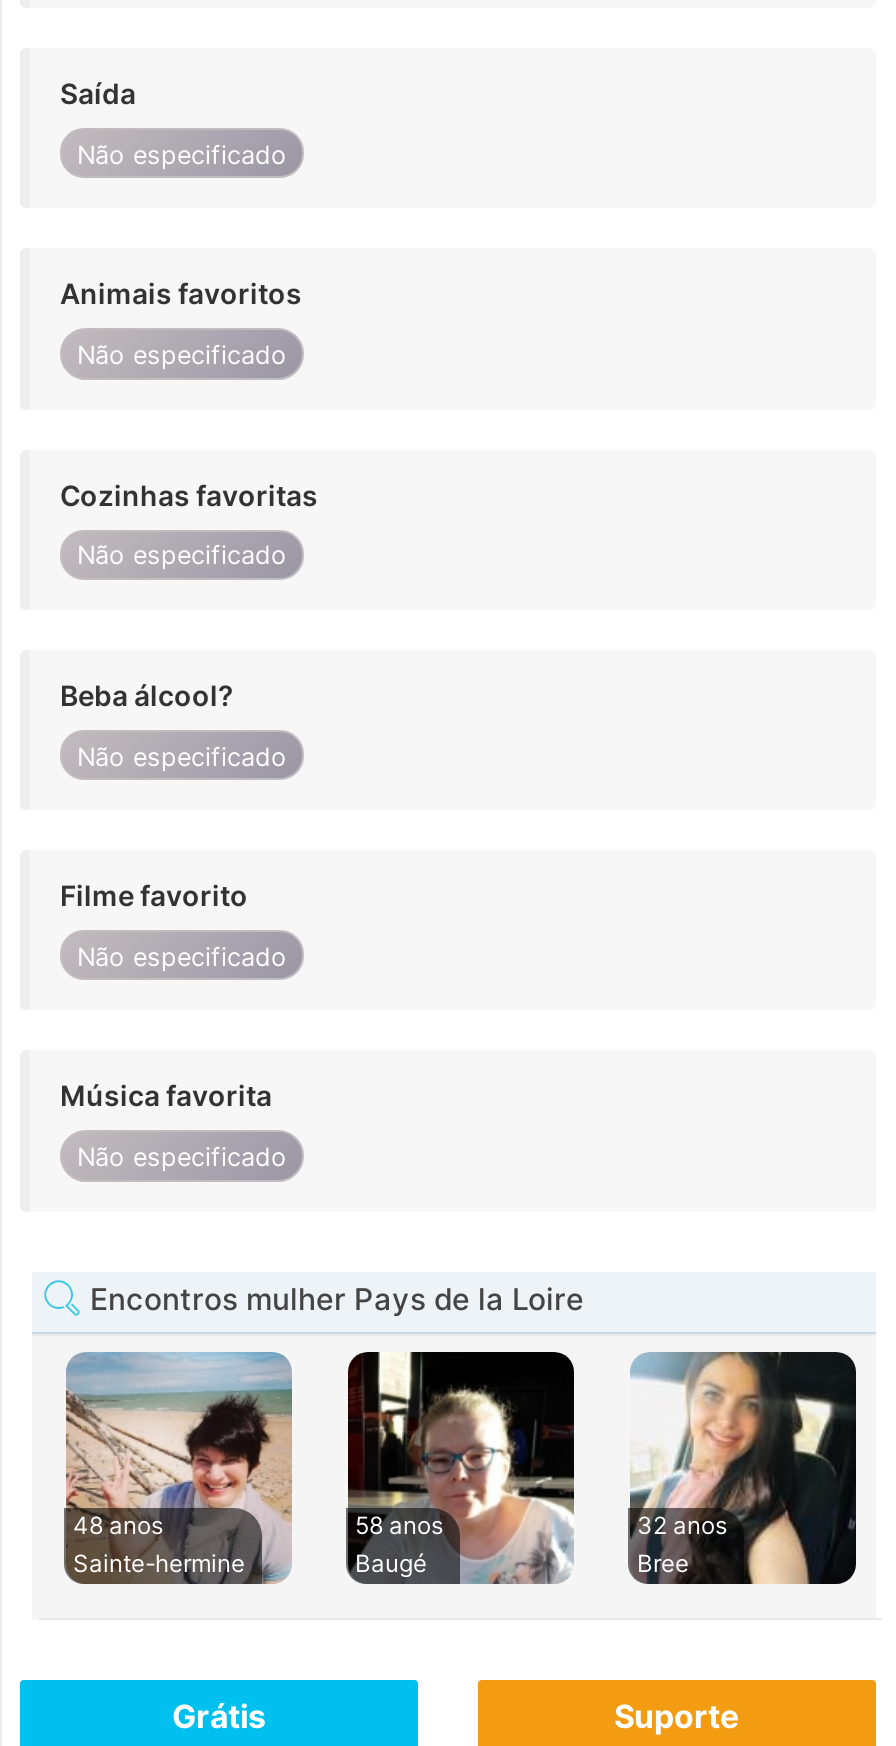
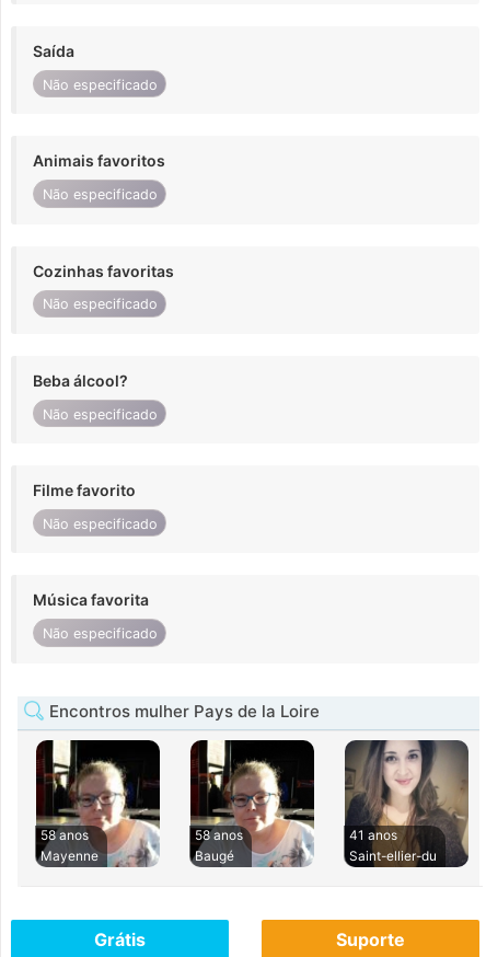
- [image]
- 48 anos
- Sainte-hermine
+ [image]
+ 58 anos
+ Mayenne

- [image]
- 32 anos
- Bree
+ [image]
+ 41 anos
+ Saint-ellier-du
